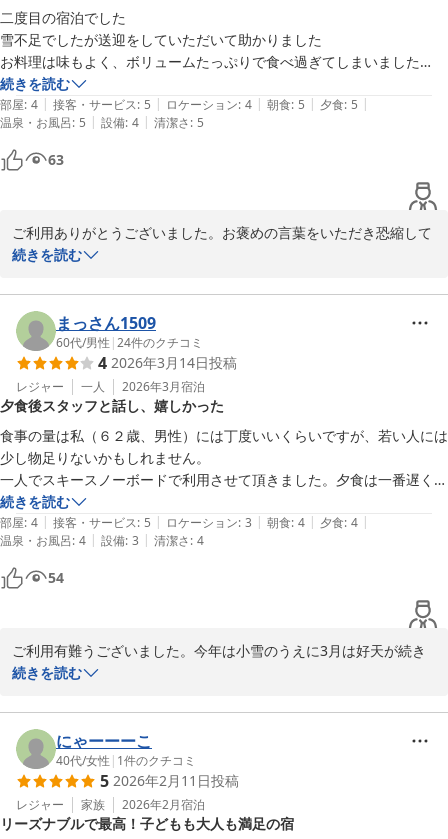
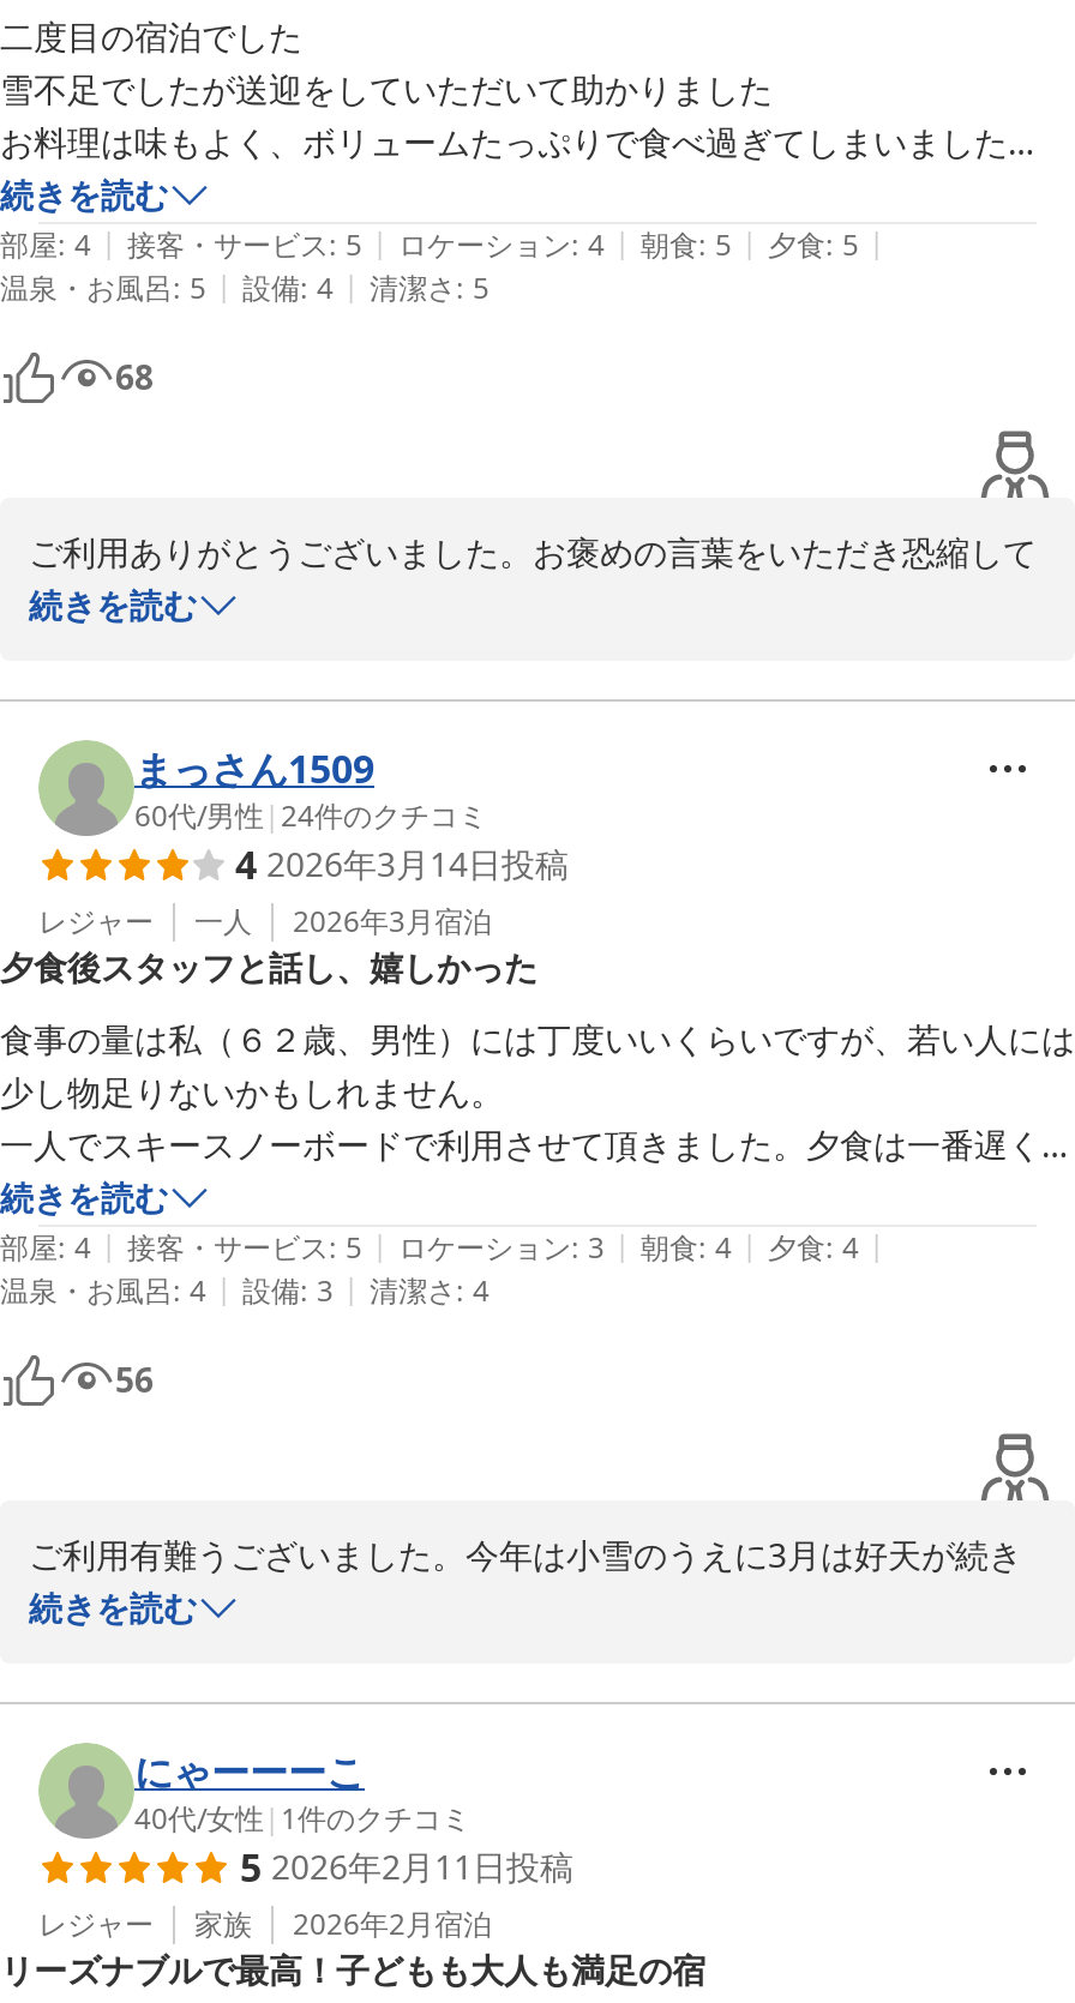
- 63
+ 68

- 54
+ 56
